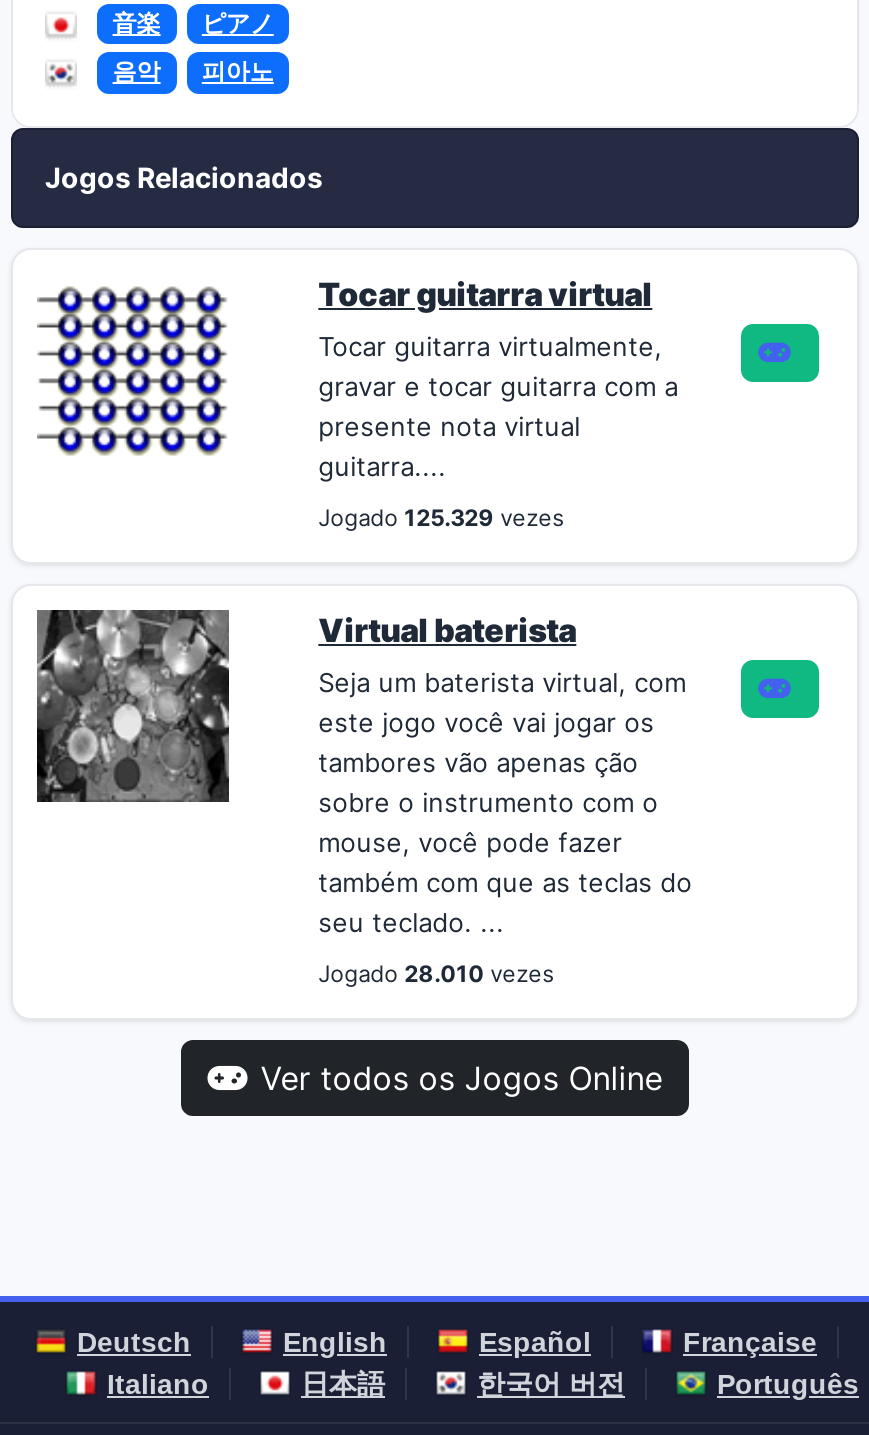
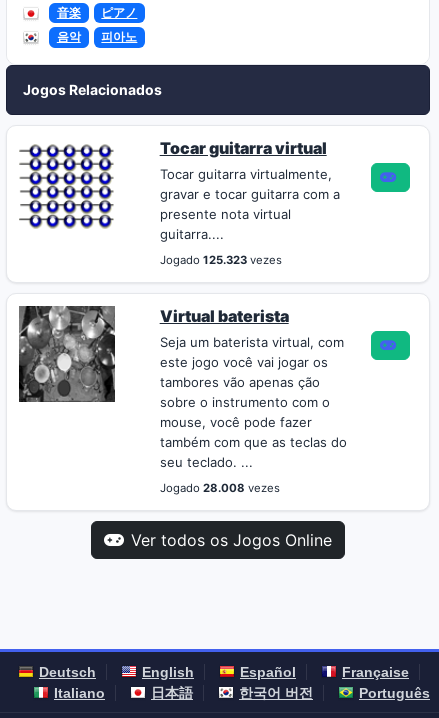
- Jogado 125.329 vezes
+ Jogado 125.323 vezes

- Jogado 28.010 vezes
+ Jogado 28.008 vezes
